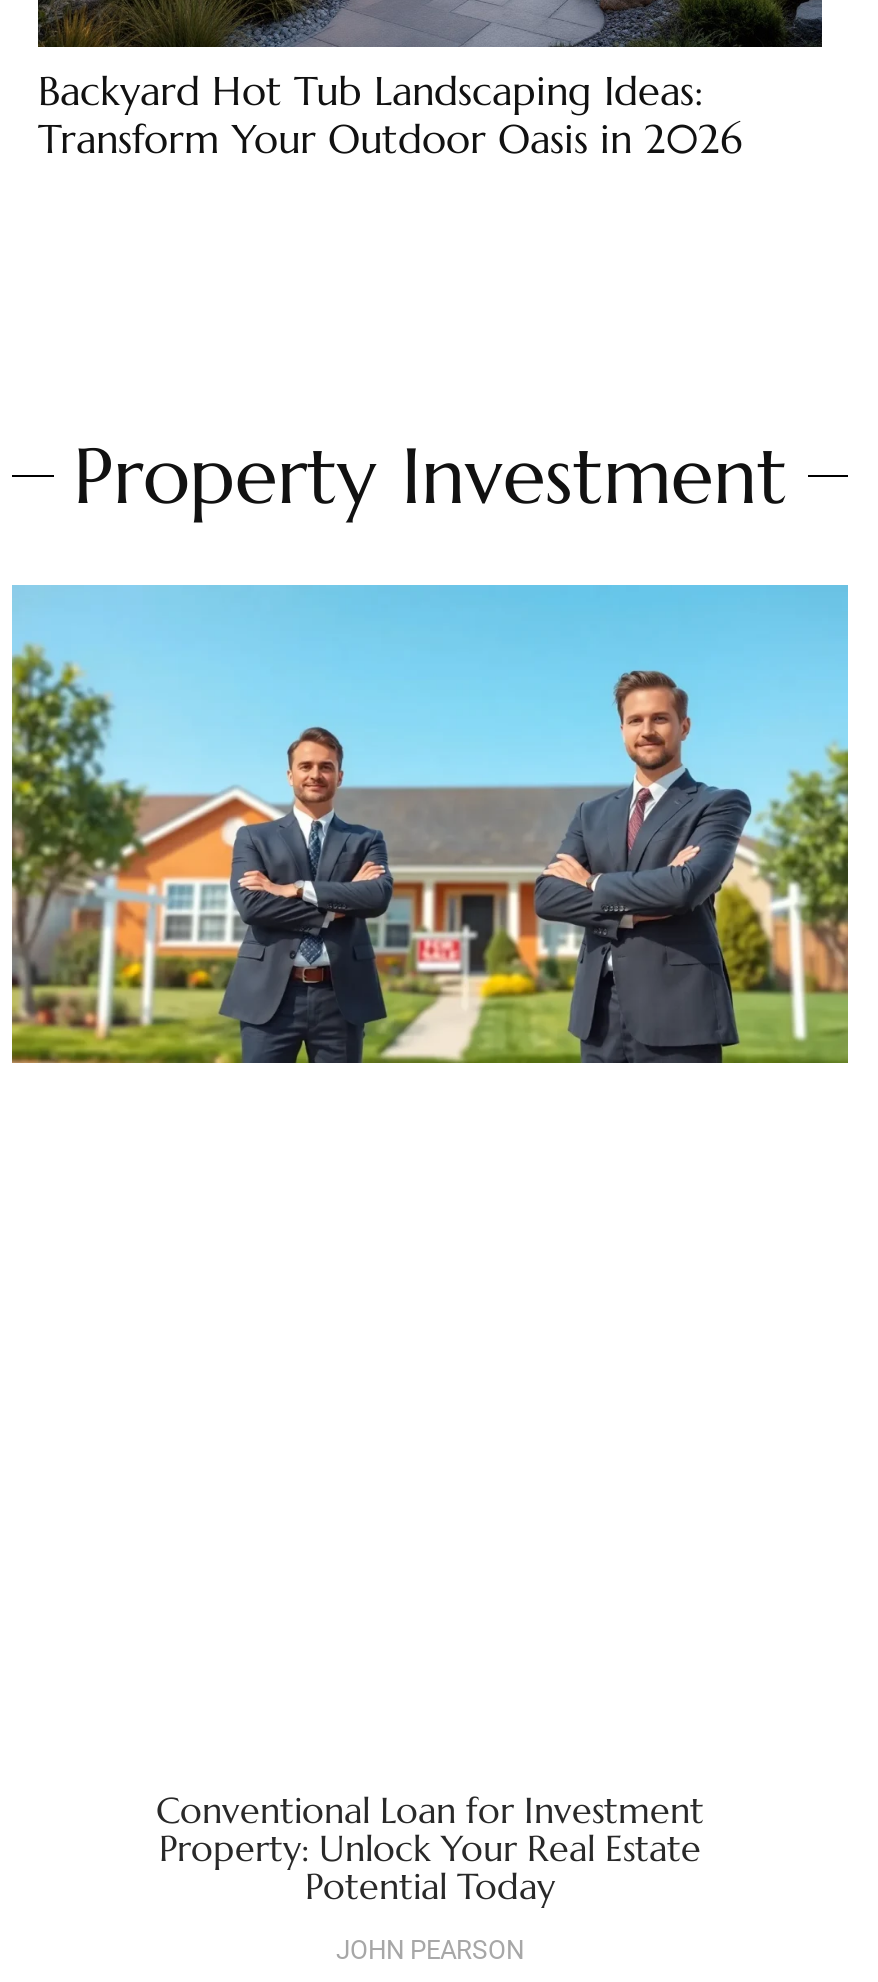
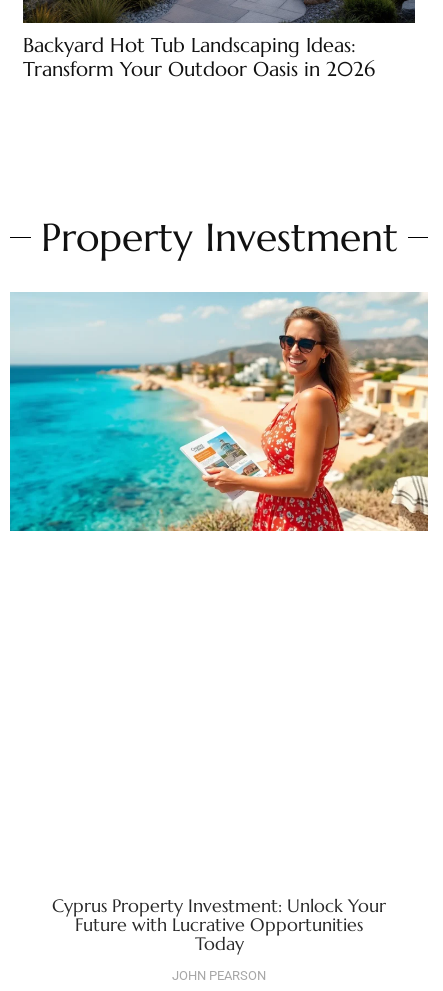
- [image]
+ [image]

- Conventional Loan for Investment
- Property: Unlock Your Real Estate
- Potential Today
+ Cyprus Property Investment: Unlock Your
+ Future with Lucrative Opportunities
+ Today
